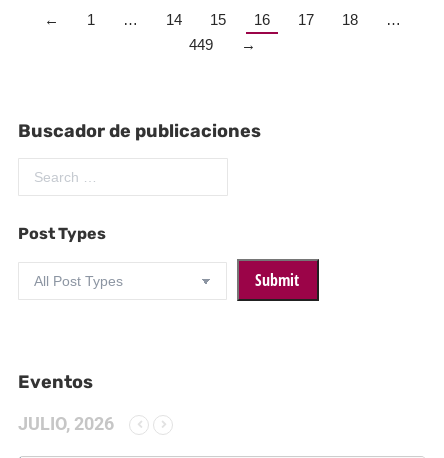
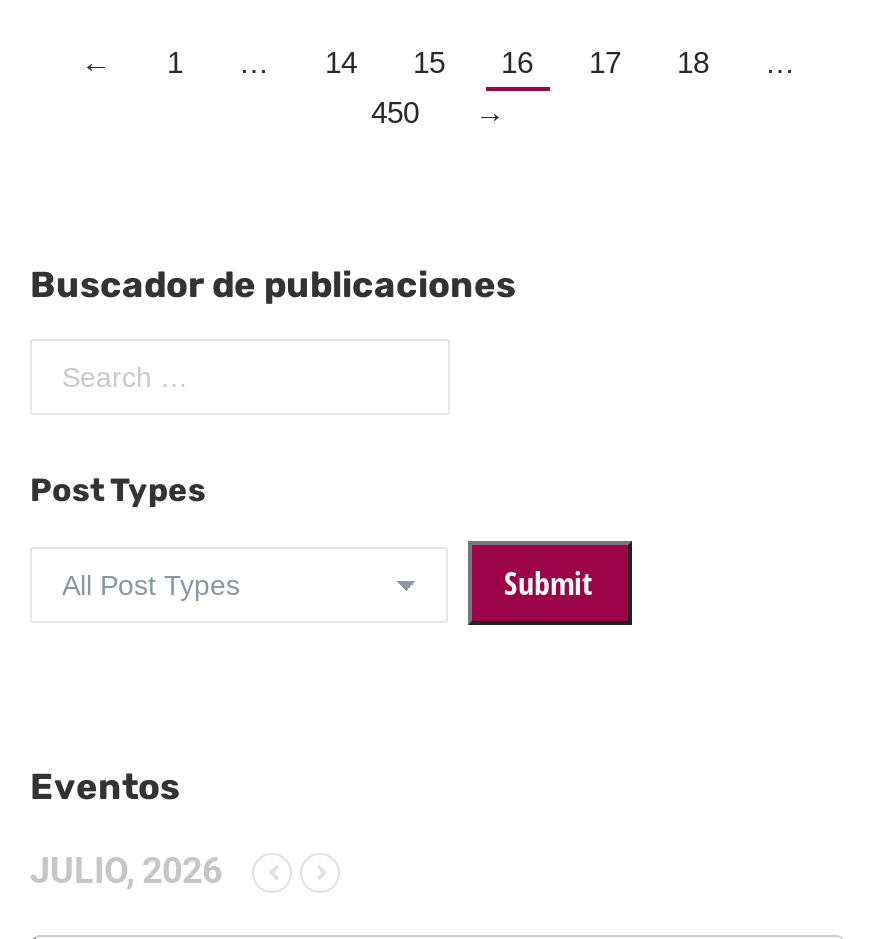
- 449
+ 450
